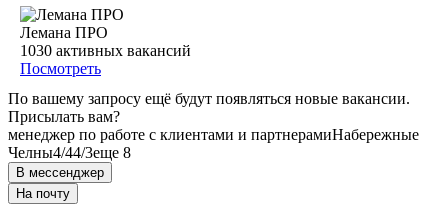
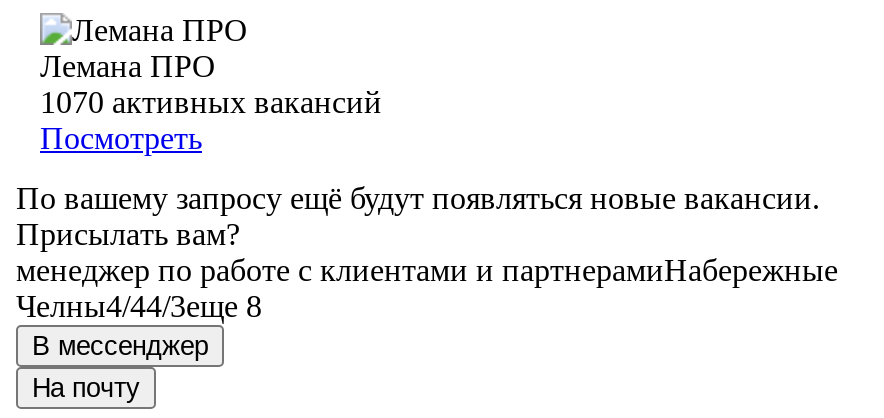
- 1030 активных вакансий
+ 1070 активных вакансий
